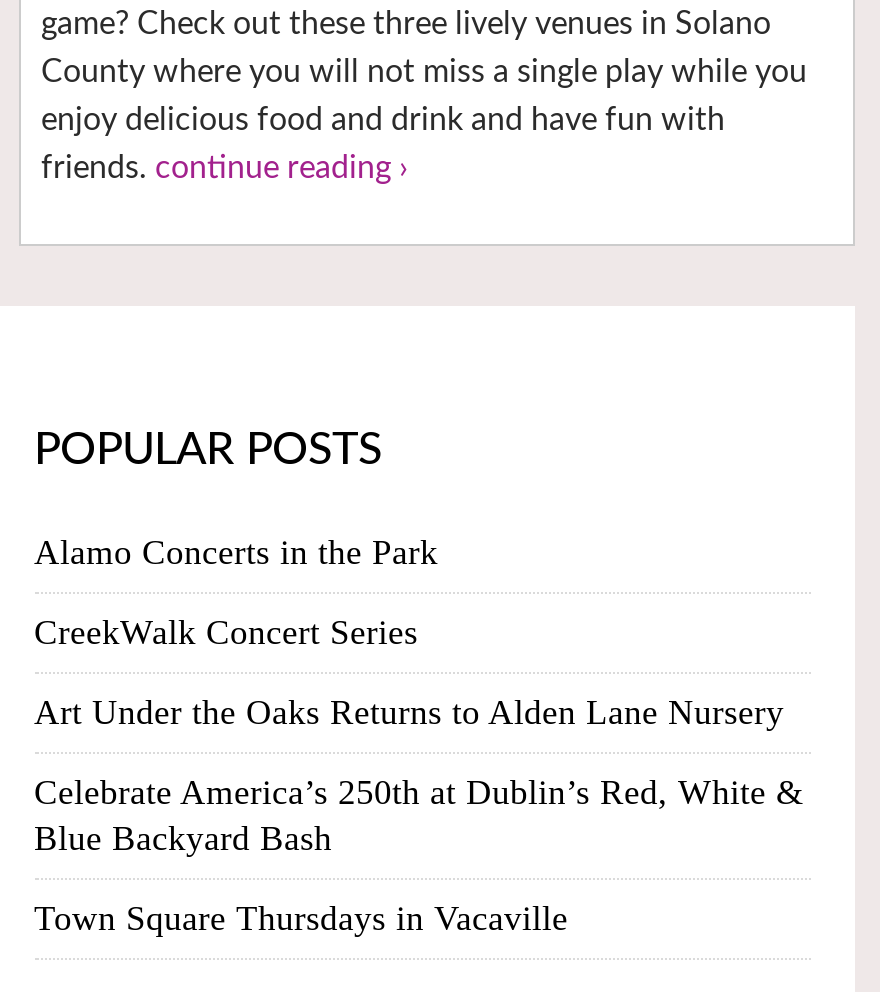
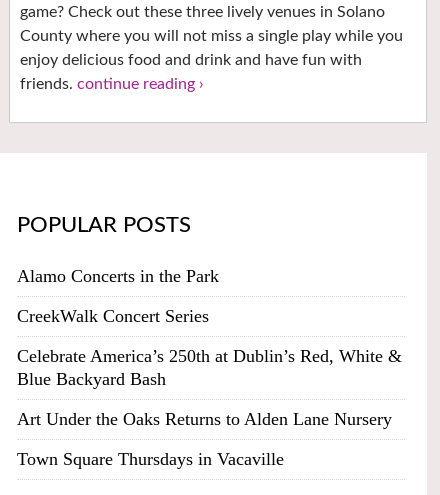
moved down: Art Under the Oaks Returns to Alden Lane Nursery

moved up: Celebrate America’s 250th at Dublin’s Red, White & | Blue Backyard Bash
